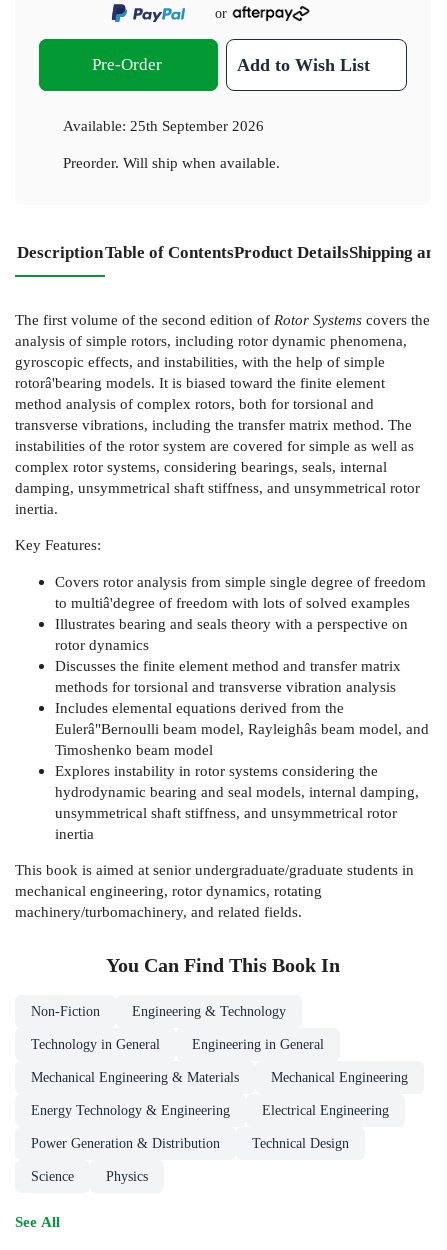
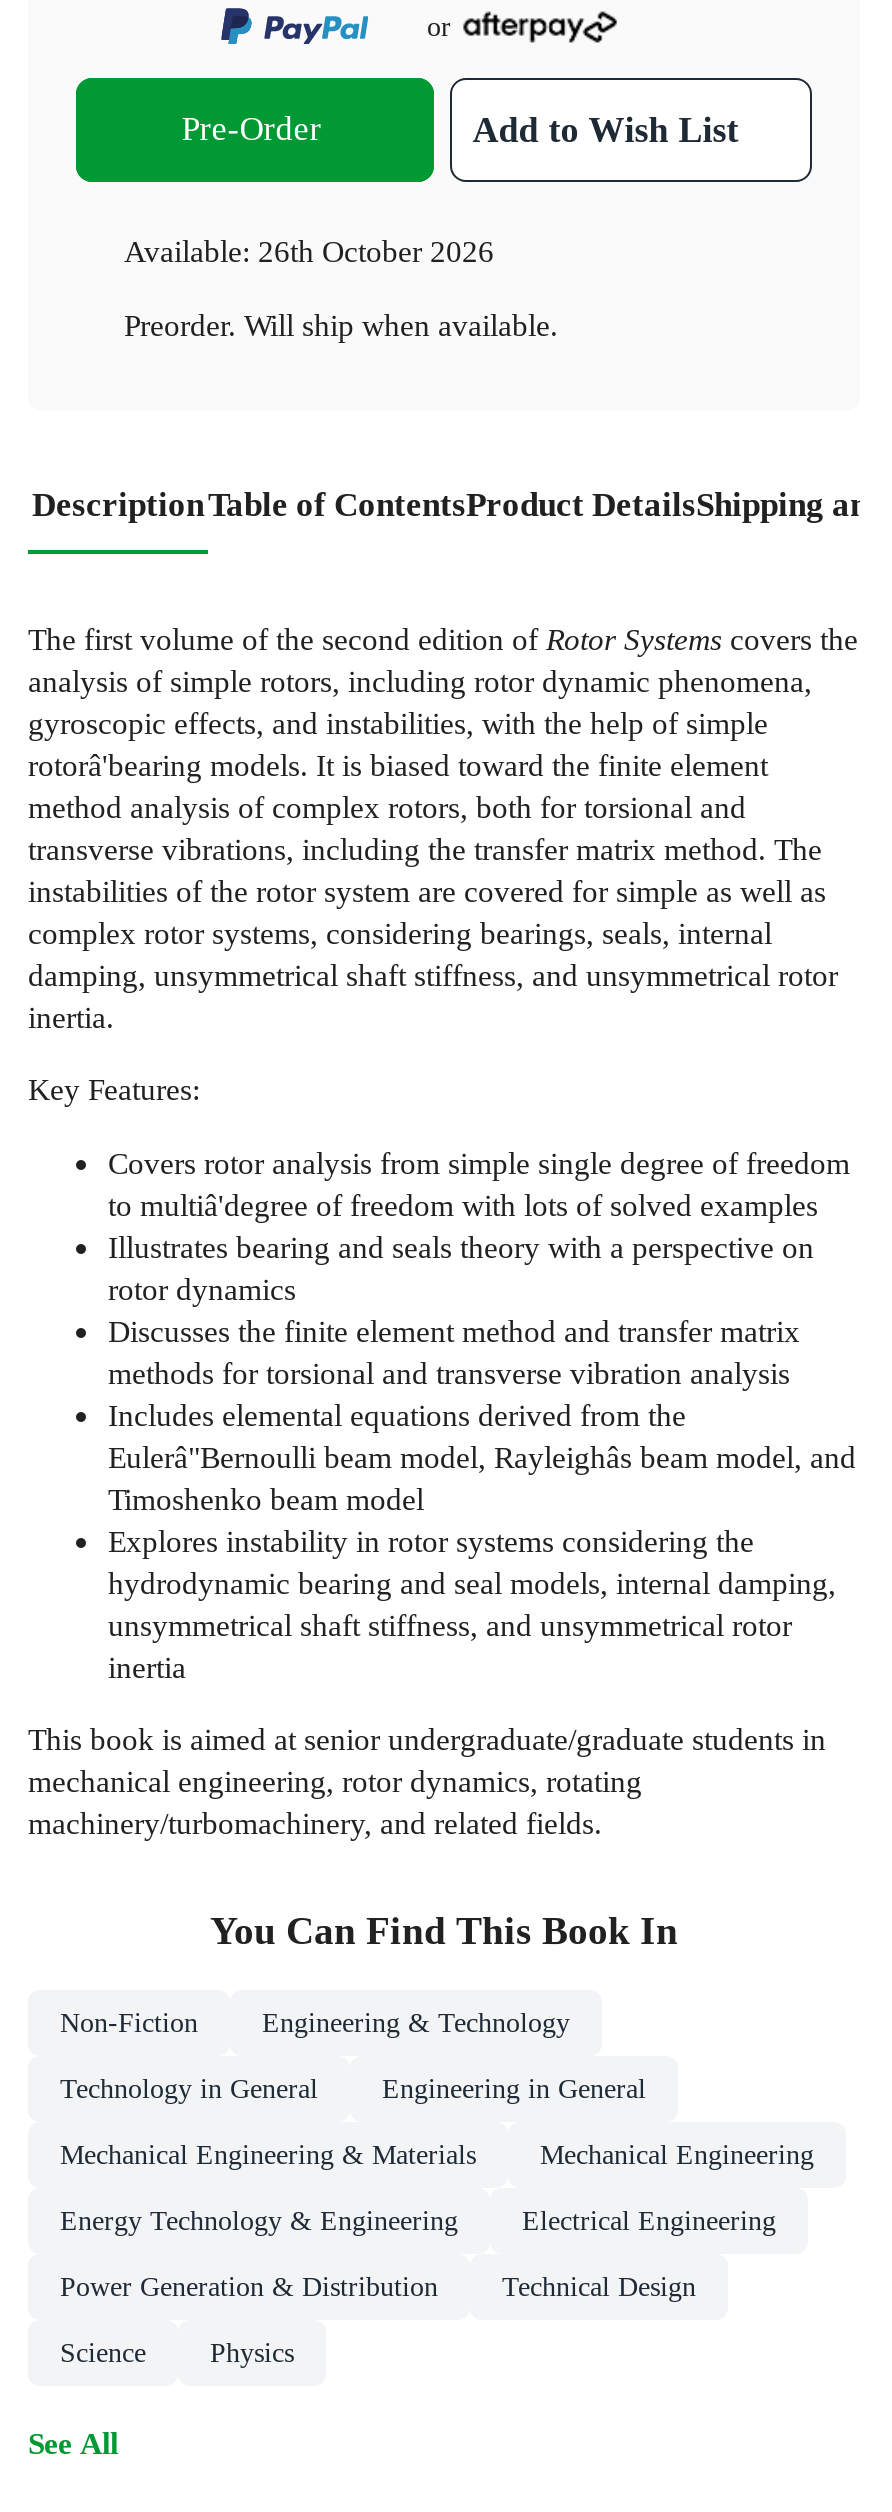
- Available: 25th September 2026
+ Available: 26th October 2026
